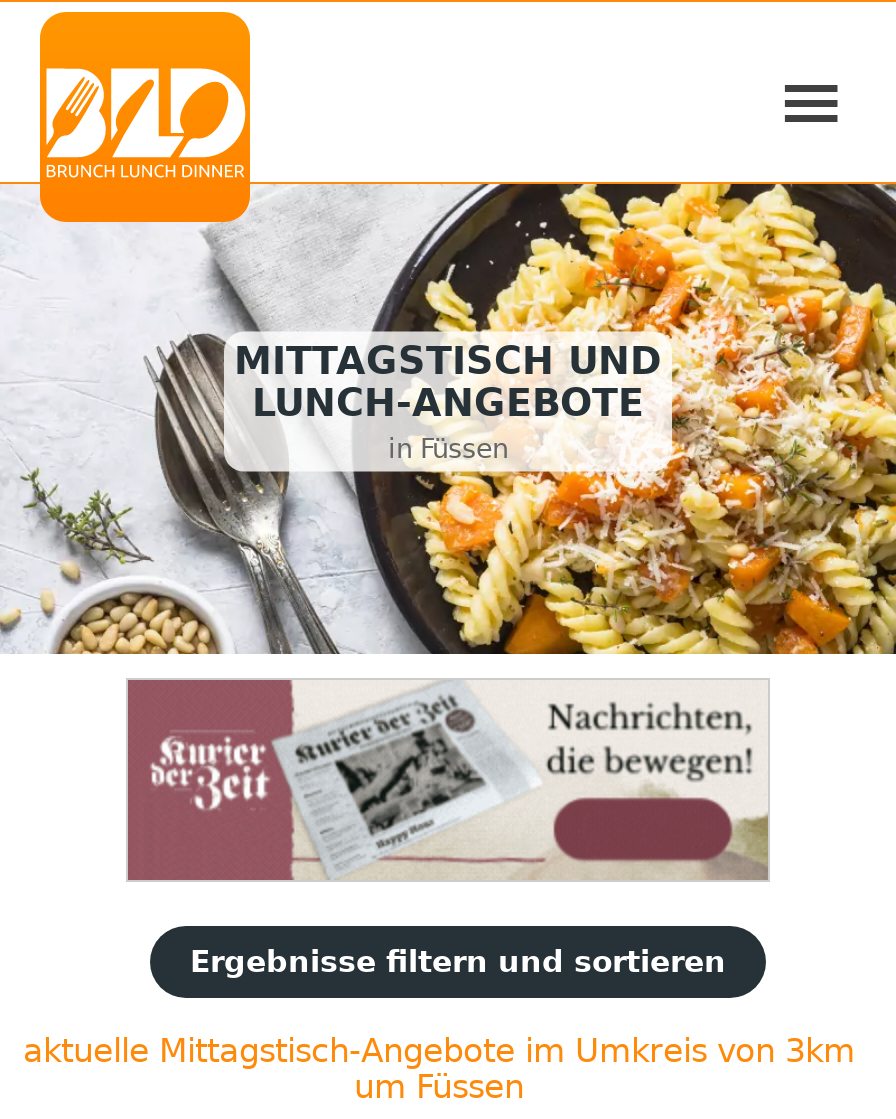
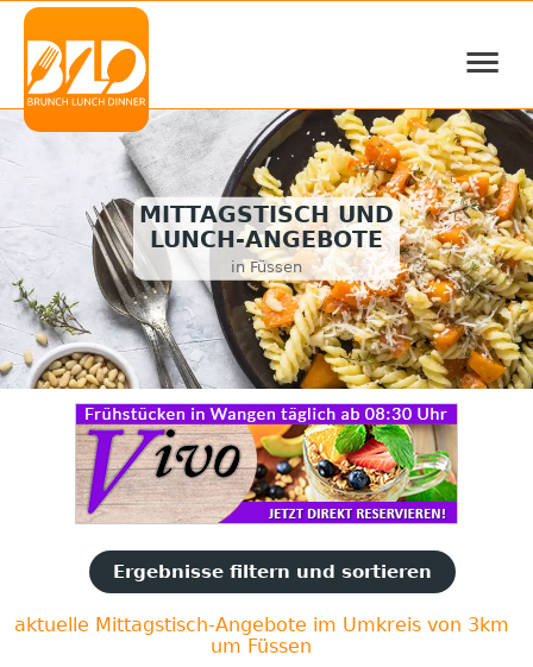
- [image]
+ [image]
